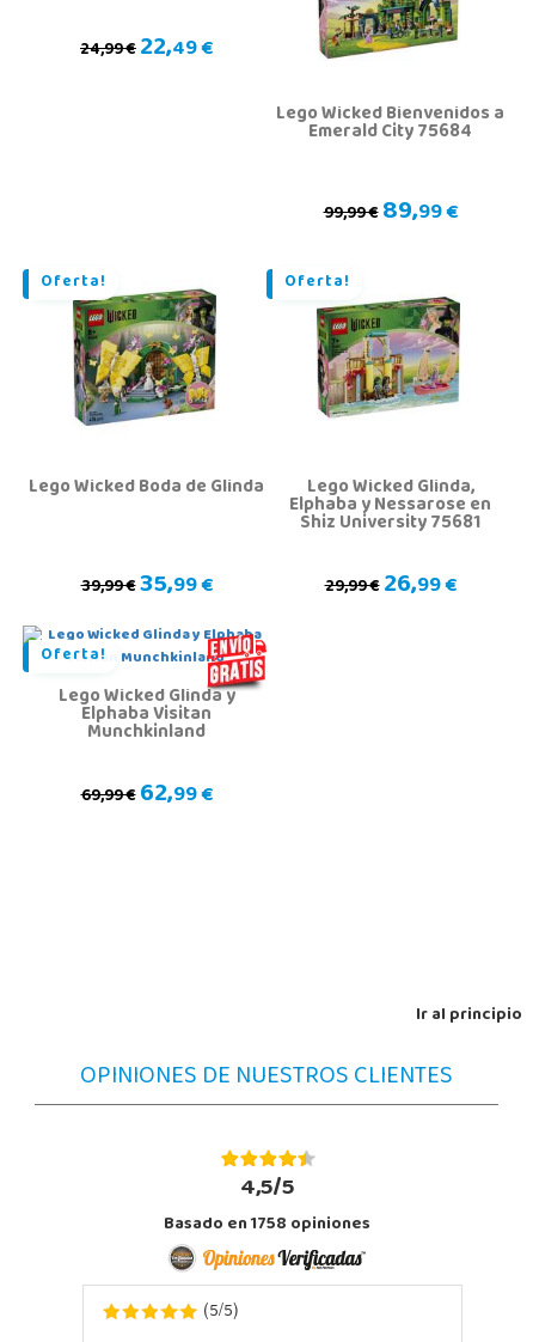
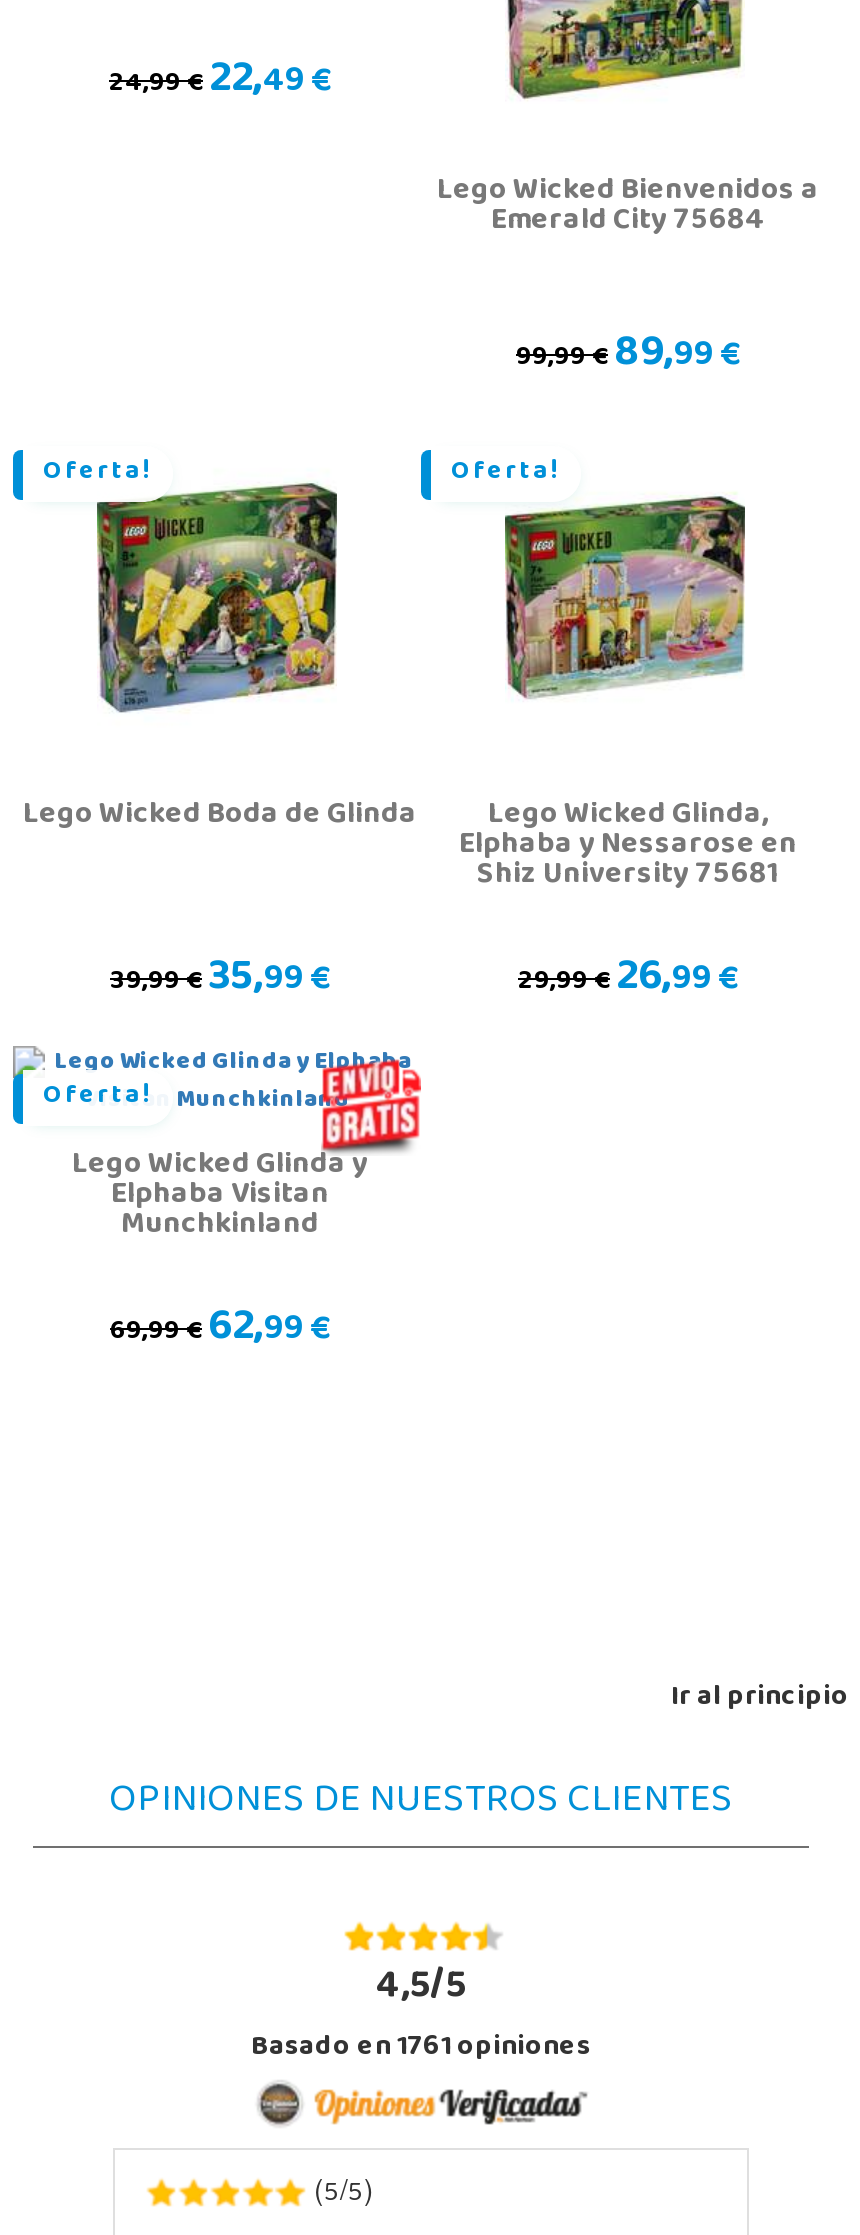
- Basado en1758opiniones
+ Basado en1761opiniones
